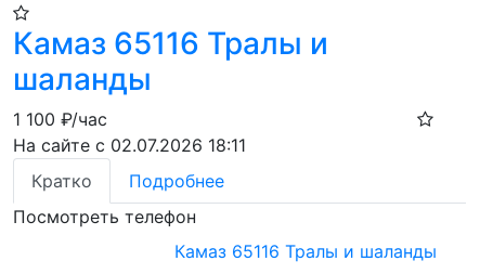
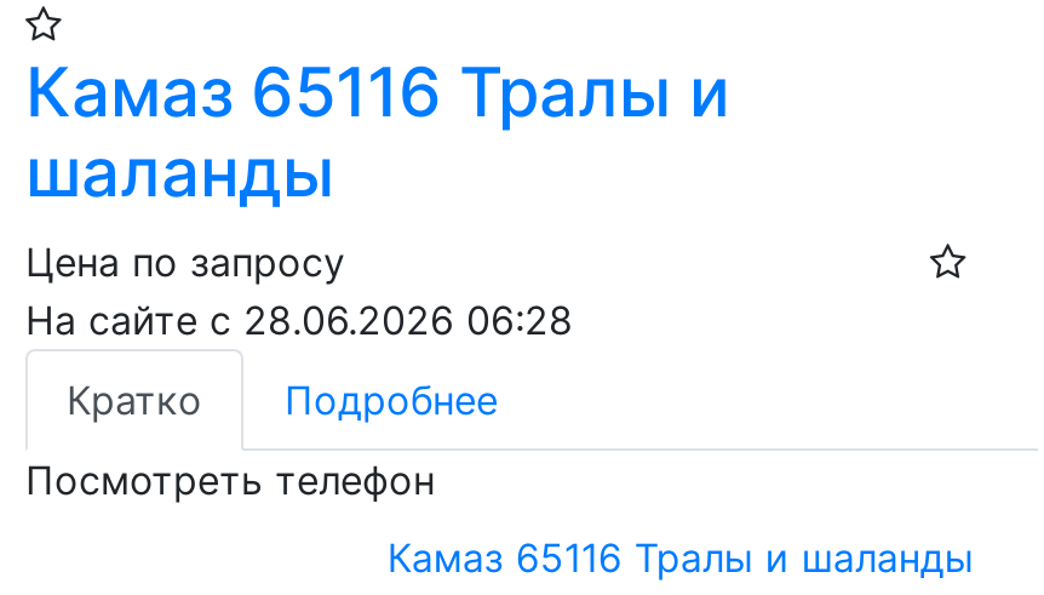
- 1 100 ₽/час
- На сайте с 02.07.2026 18:11
+ Цена по запросу
+ На сайте с 28.06.2026 06:28
